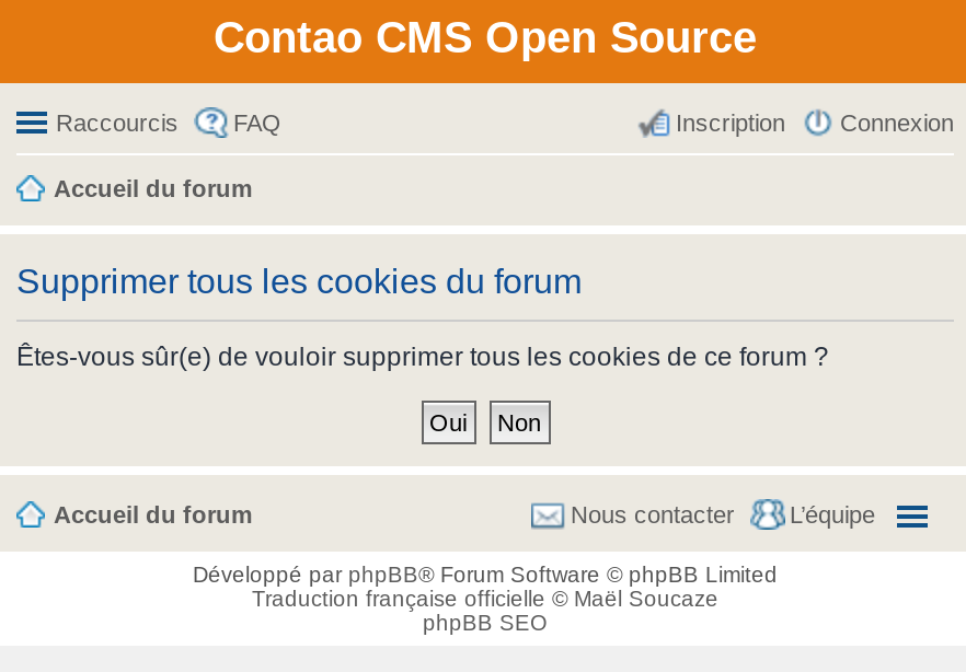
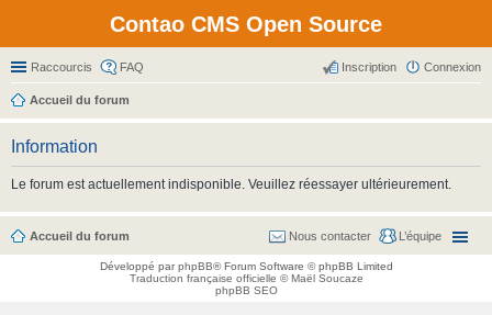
- Supprimer tous les cookies du forum
+ Information

- Êtes-vous sûr(e) de vouloir supprimer tous les cookies de ce forum ?
+ Le forum est actuellement indisponible. Veuillez réessayer ultérieurement.
